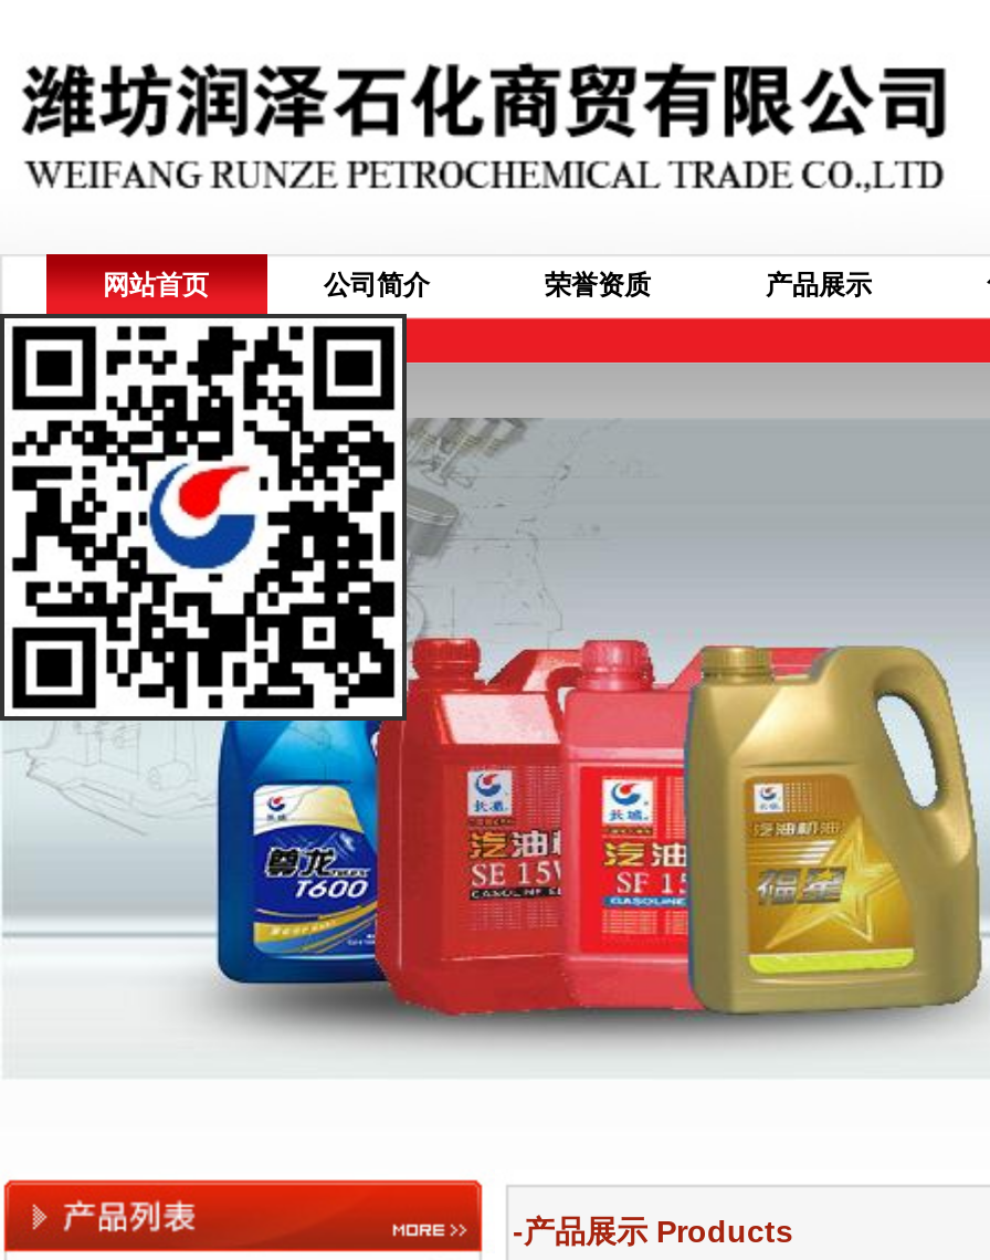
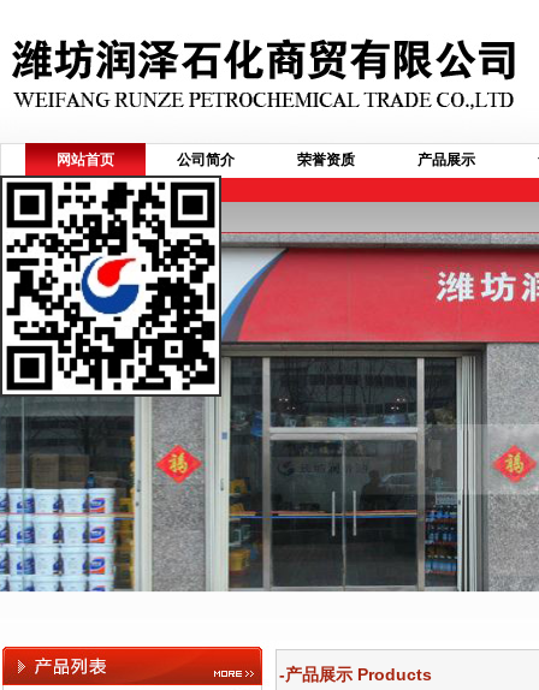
- [image]
+ [image]
